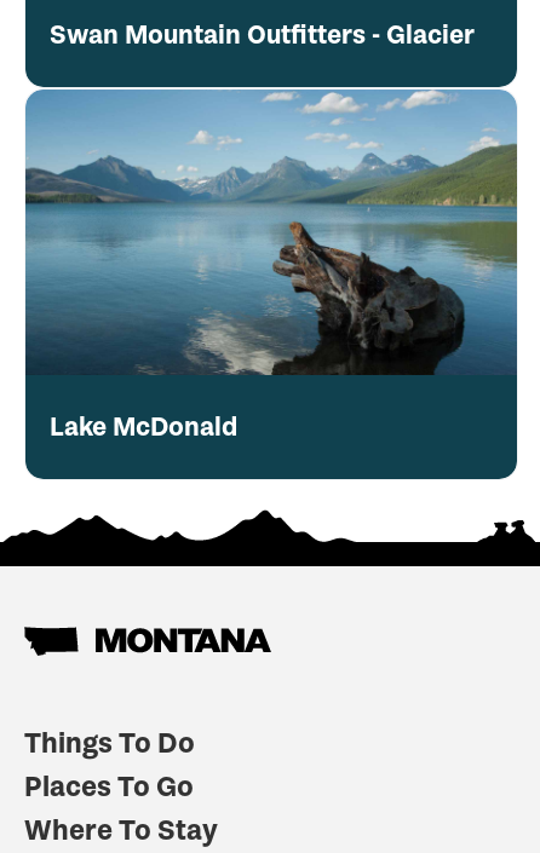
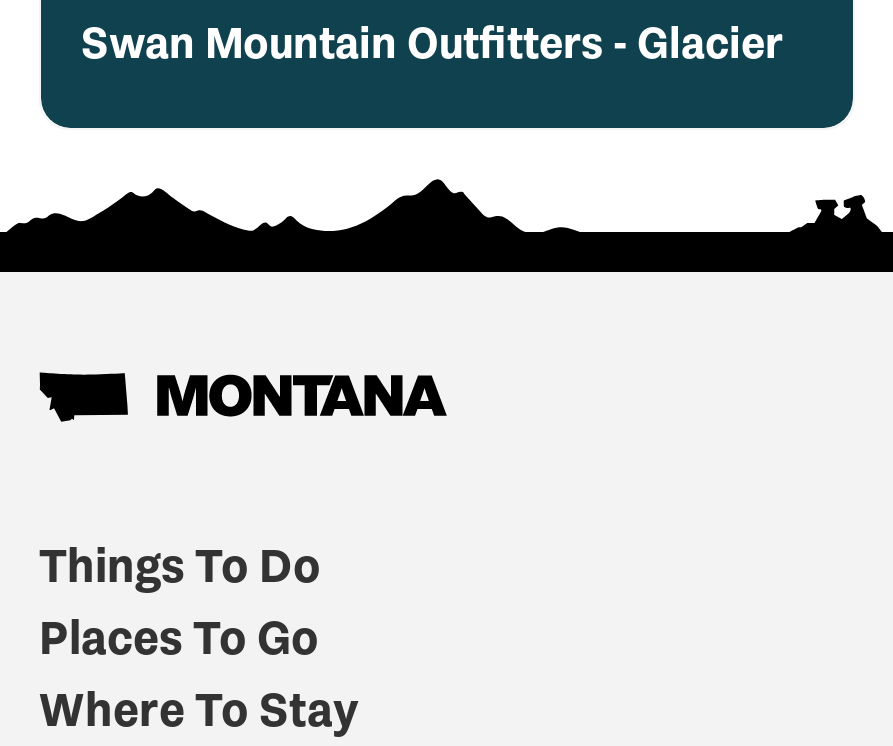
- [image]
- Lake McDonald
